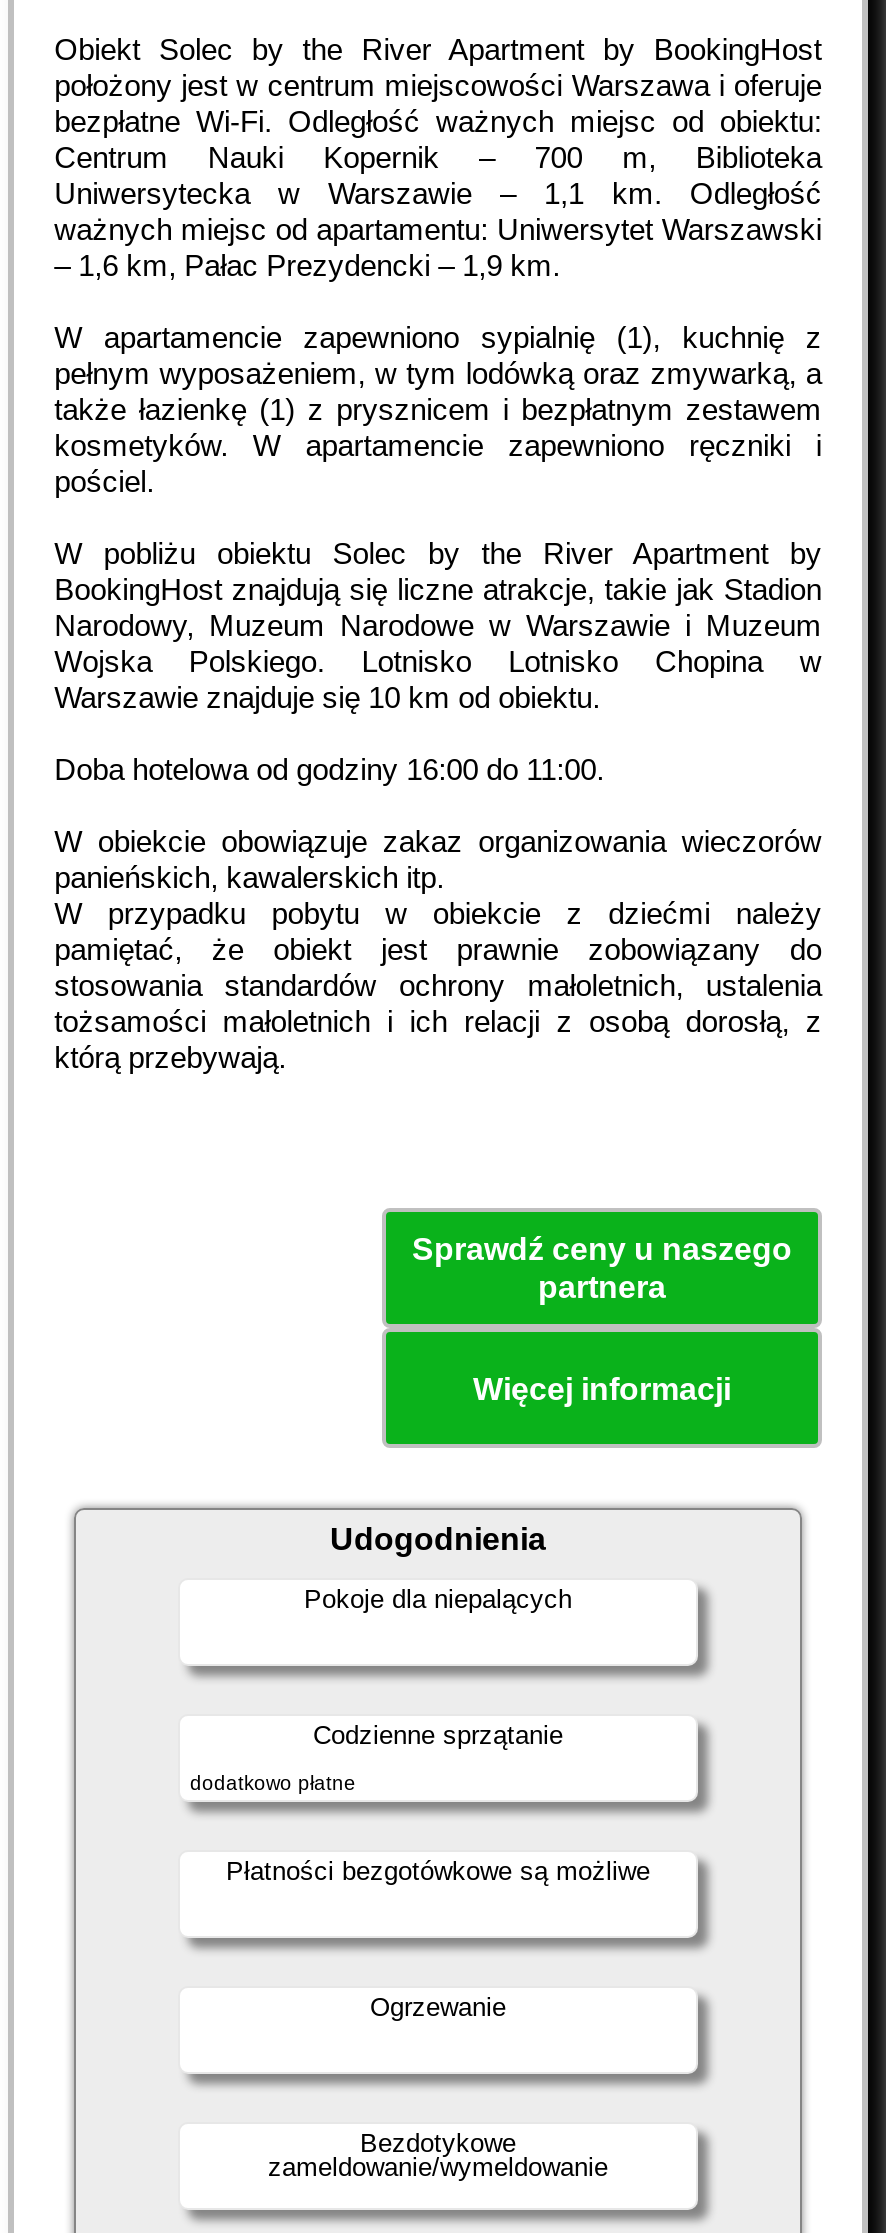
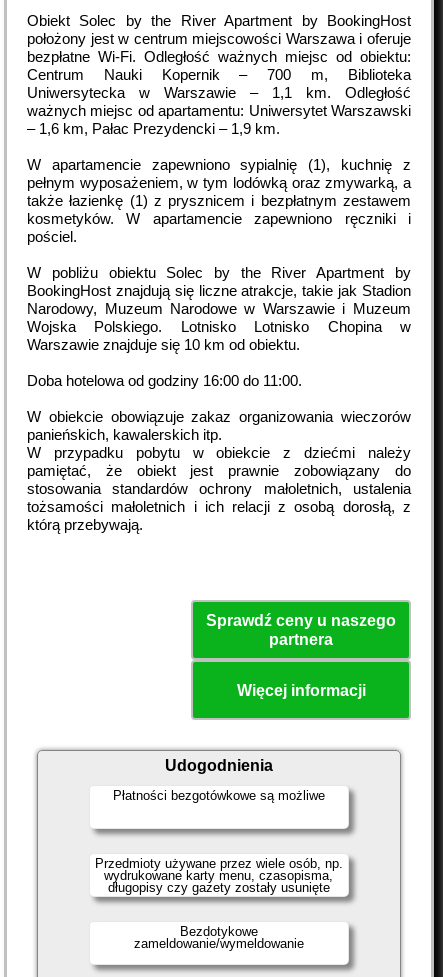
- Pokoje dla niepalących

- Codzienne sprzątanie
- dodatkowo płatne

- Ogrzewanie
+ Przedmioty używane przez wiele osób, np.
+ wydrukowane karty menu, czasopisma,
+ długopisy czy gazety zostały usunięte
